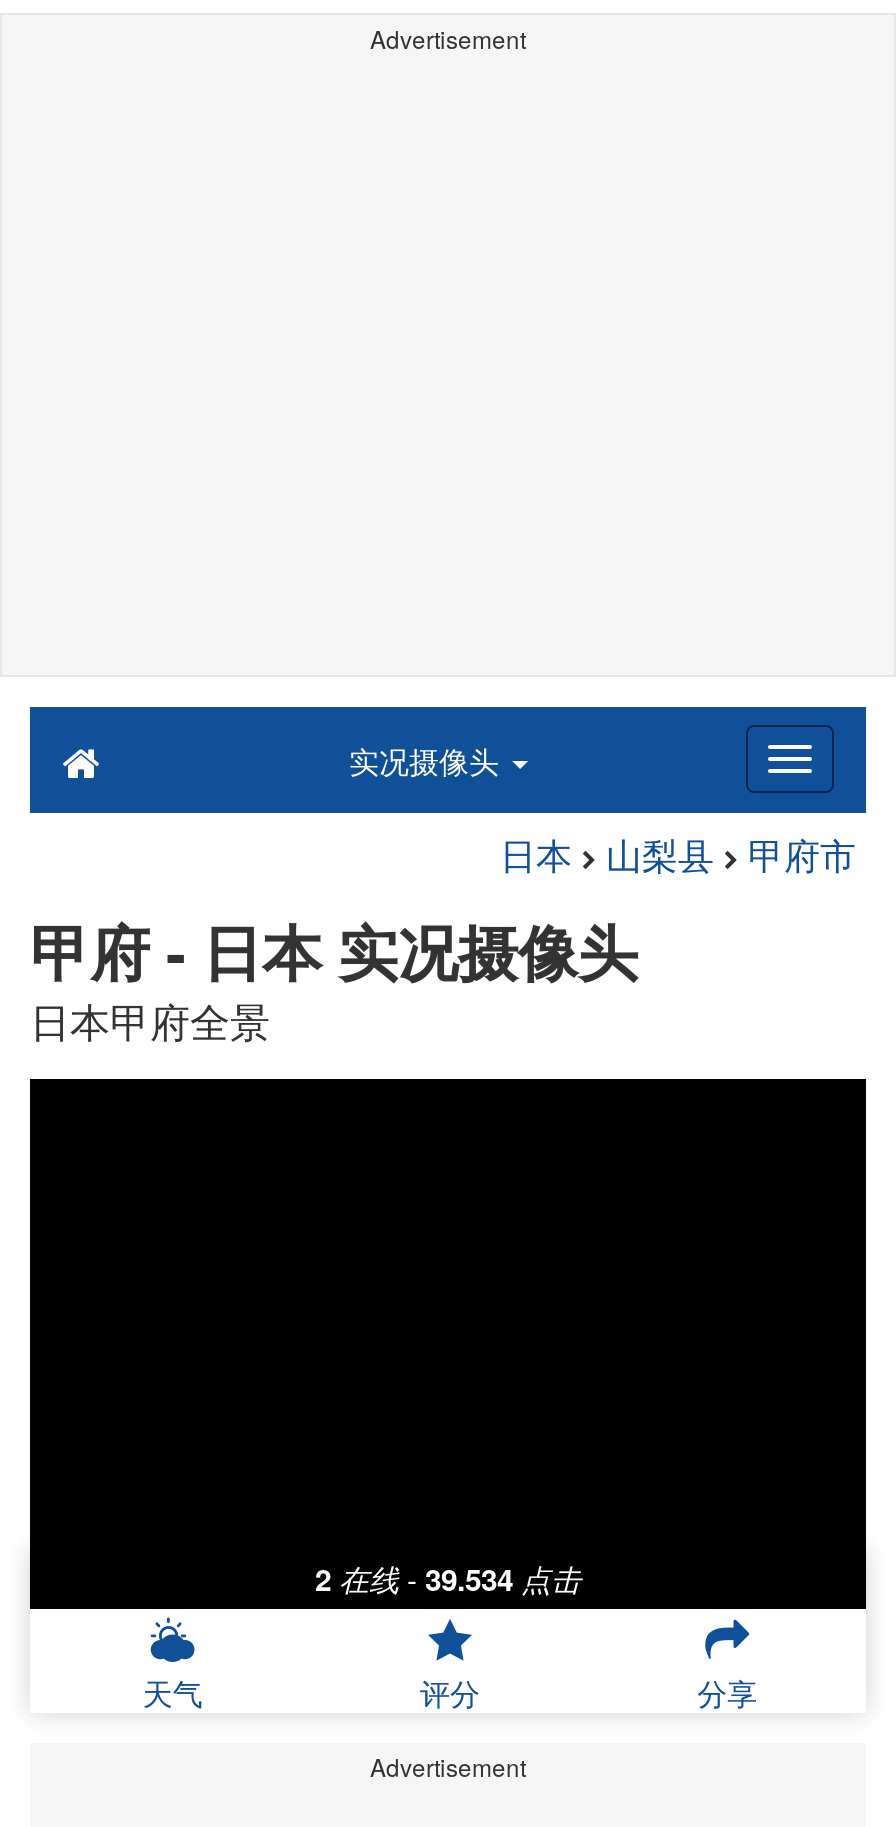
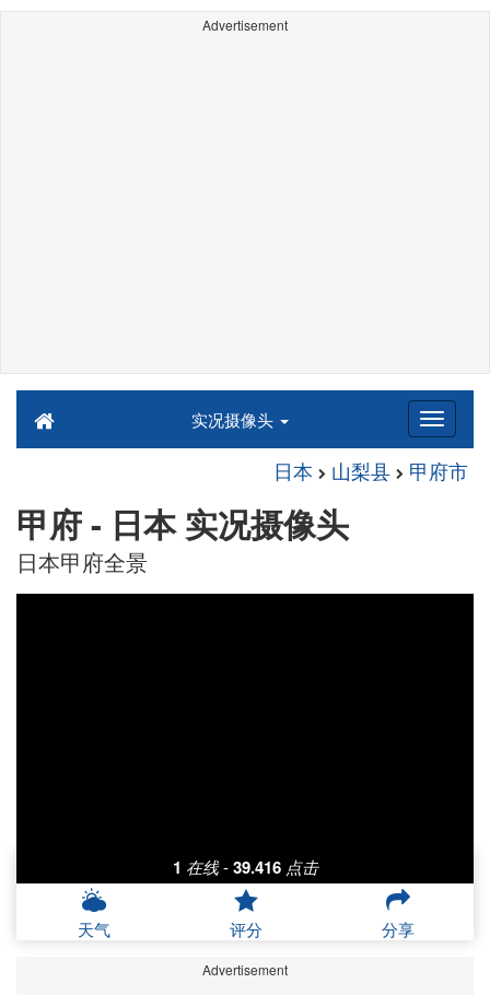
- 2 在线 - 39.534 点击
+ 1 在线 - 39.416 点击
